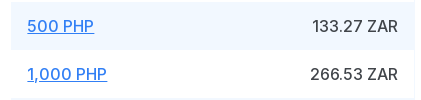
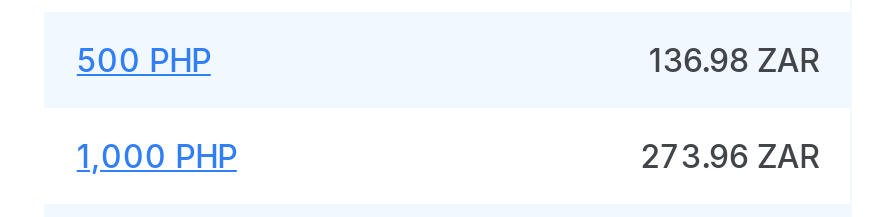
- 133.27 ZAR
+ 136.98 ZAR

- 266.53 ZAR
+ 273.96 ZAR
